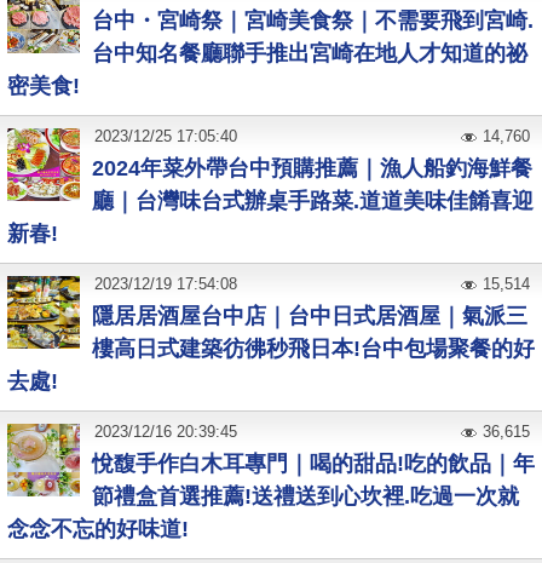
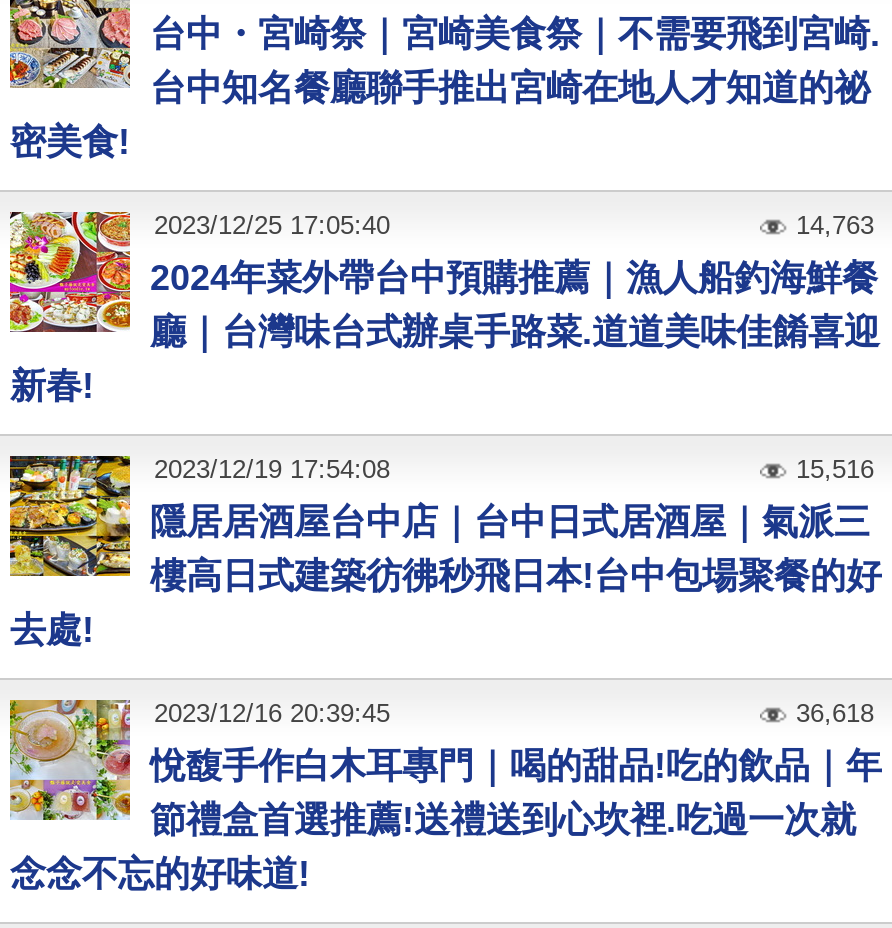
- 14,760
+ 14,763

- 15,514
+ 15,516

- 36,615
+ 36,618
